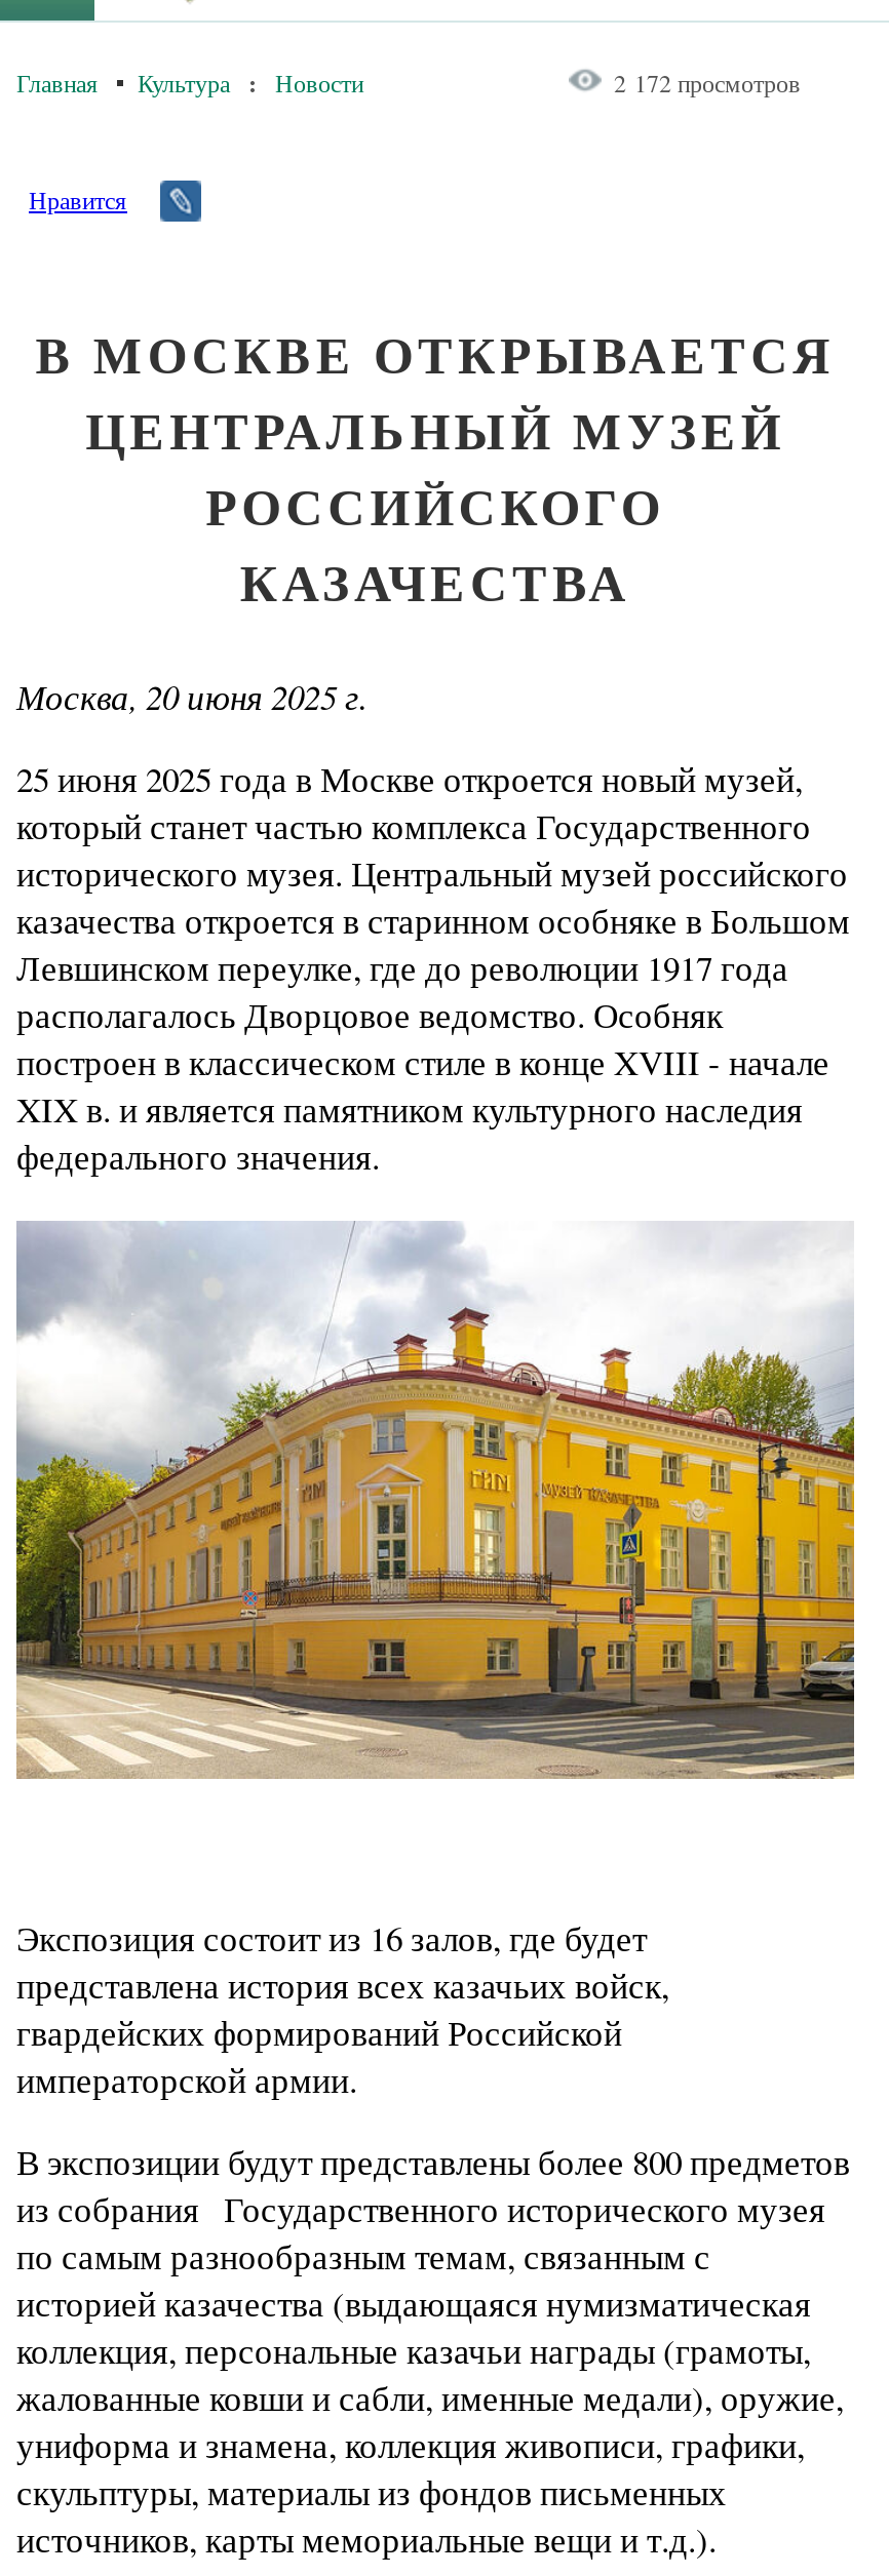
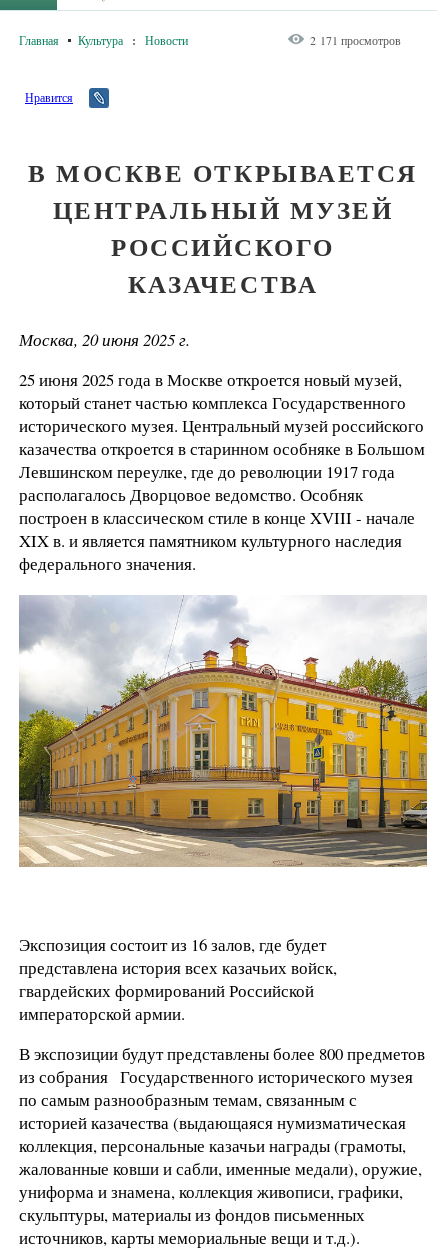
- 2 172 просмотров
+ 2 171 просмотров
